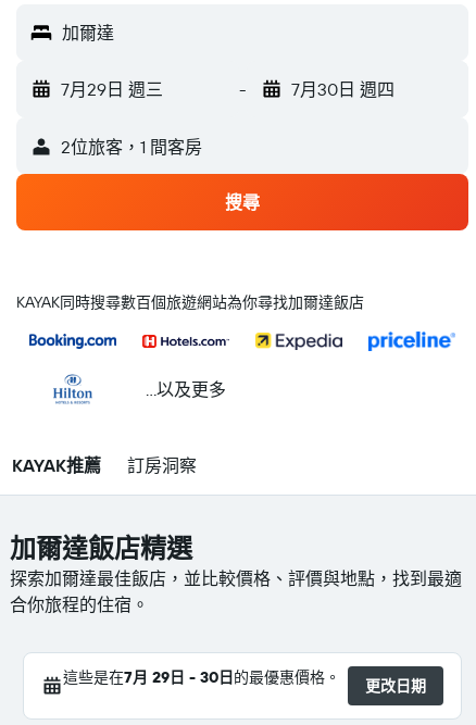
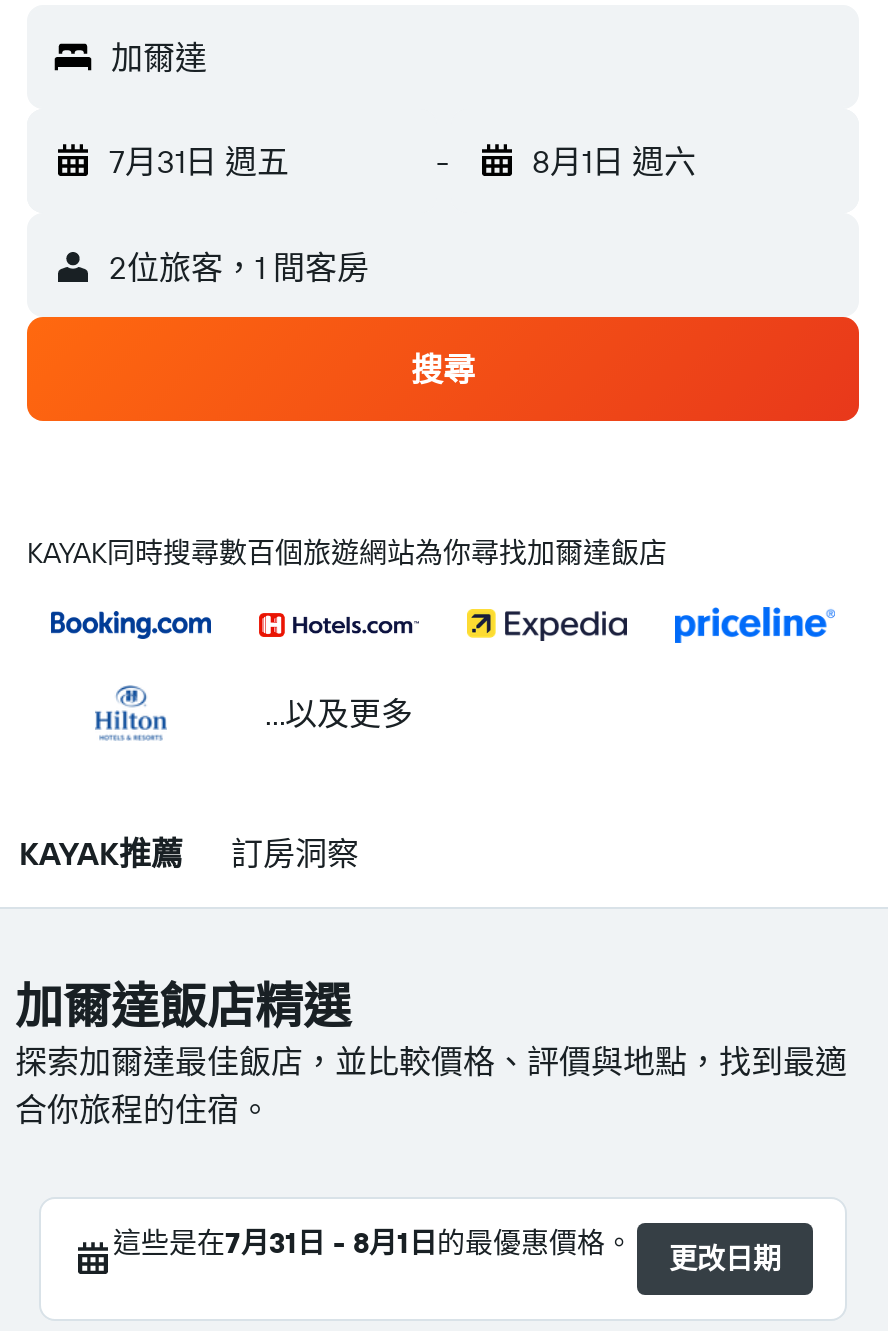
- 7月29日 週三
+ 7月31日 週五

- 7月30日 週四
+ 8月1日 週六

- 這些是在7月 29日 - 30日的最優惠價格。
+ 這些是在7月31日 - 8月1日的最優惠價格。
